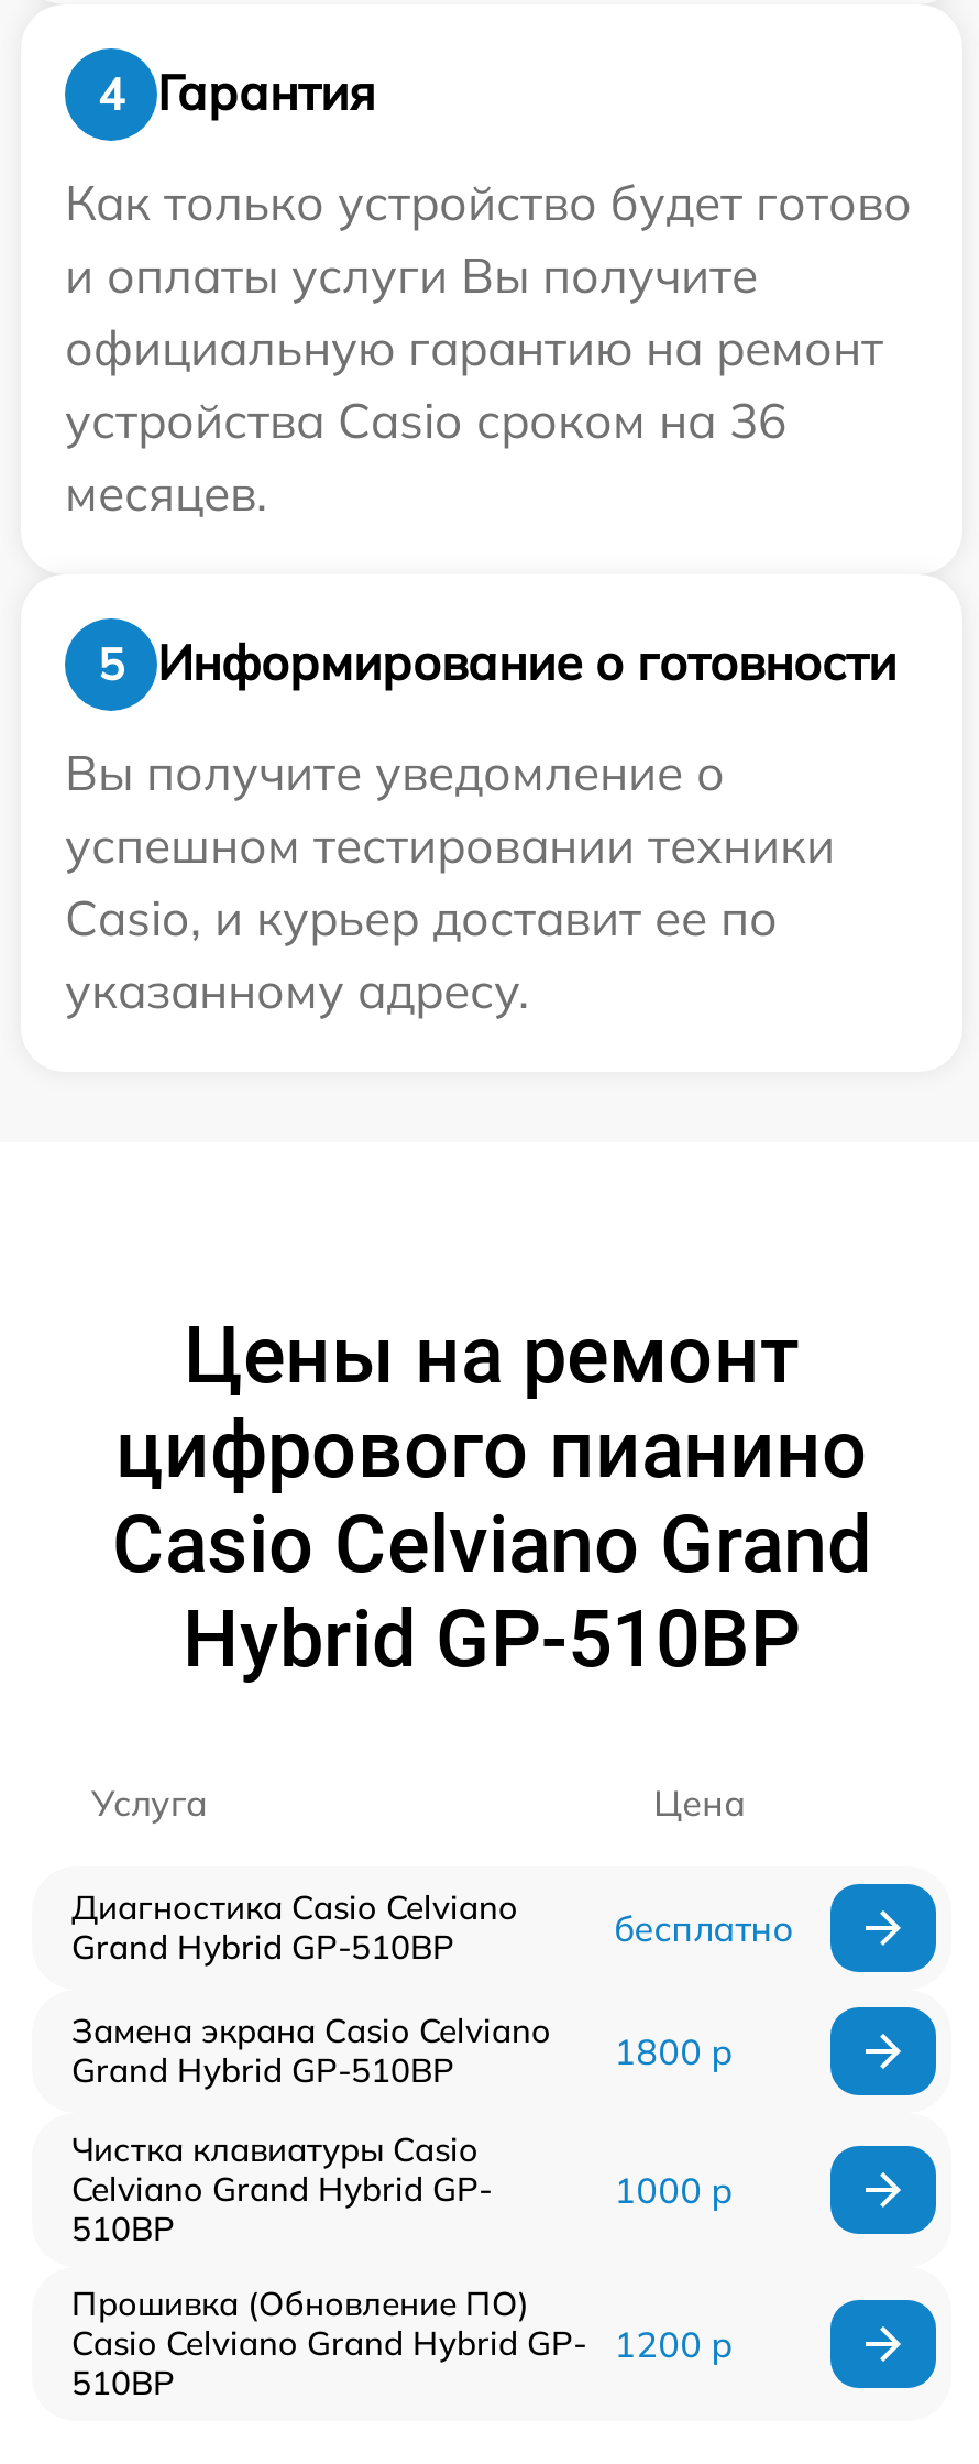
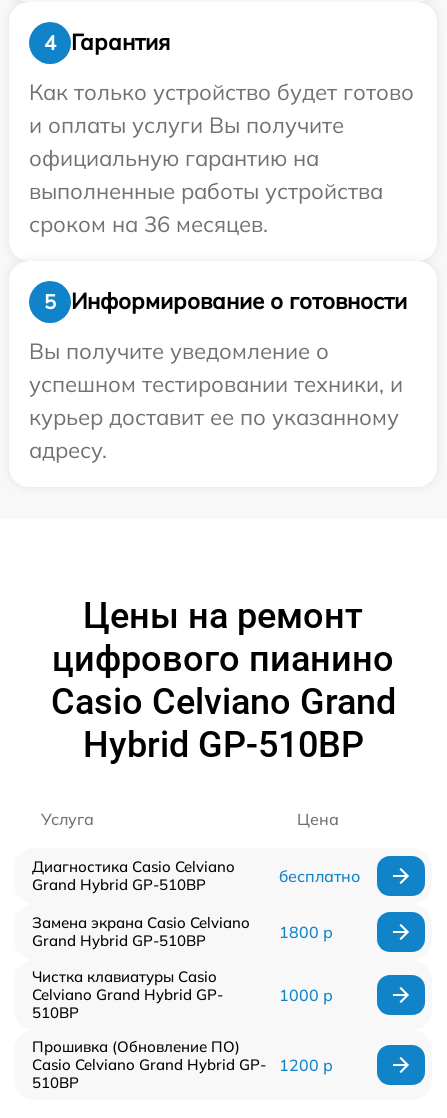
- официальную гарантию на ремонт
- устройства Casio сроком на 36
- месяцев.
+ официальную гарантию на
+ выполненные работы устройства
+ сроком на 36 месяцев.

- успешном тестировании техники
- Casio, и курьер доставит ее по
- указанному адресу.
+ успешном тестировании техники, и
+ курьер доставит ее по указанному
+ адресу.
